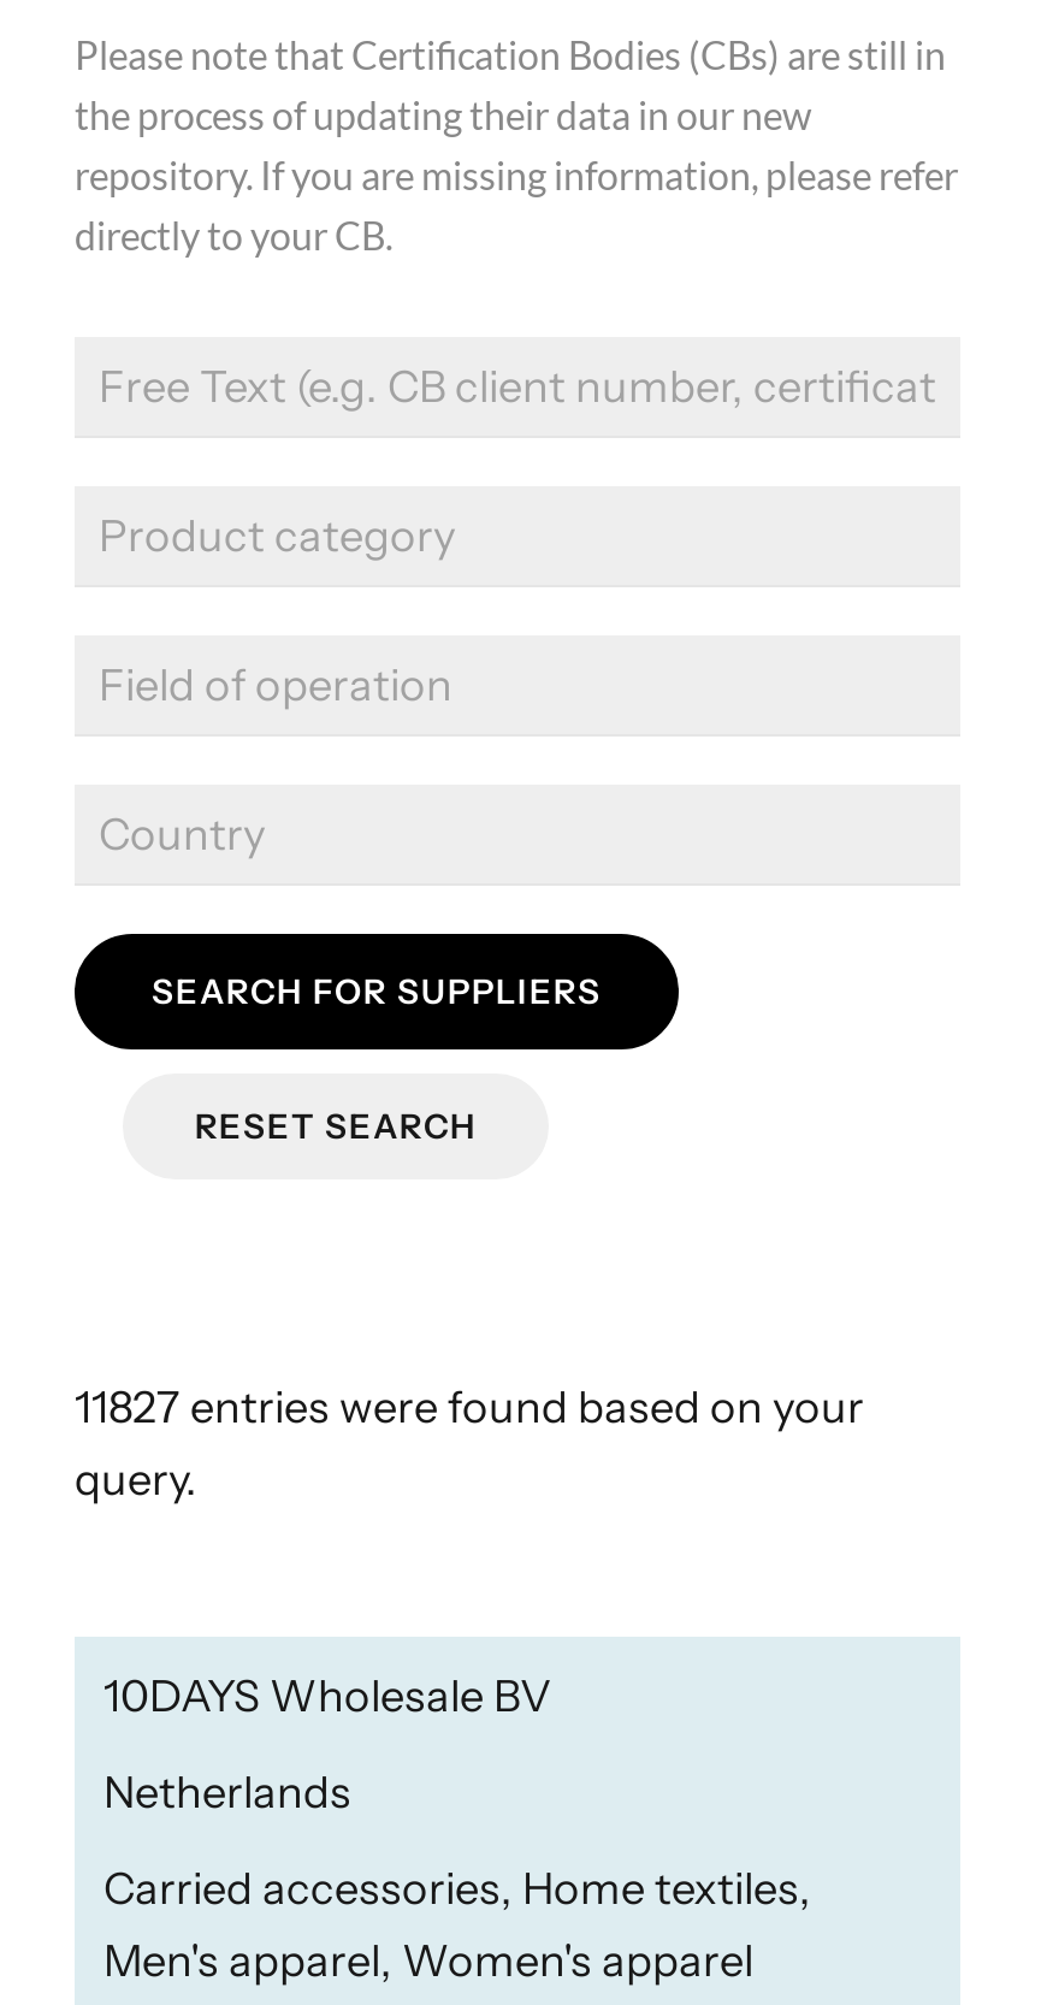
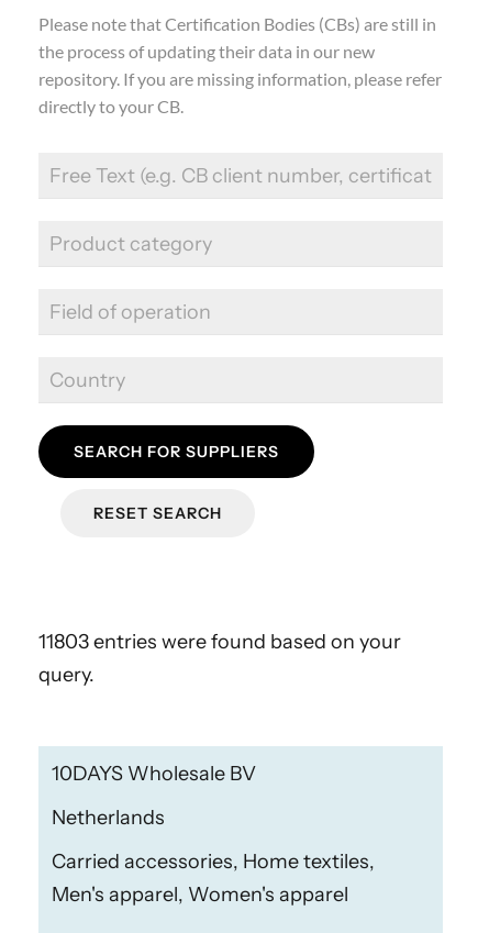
- 11827 entries were found based on your
+ 11803 entries were found based on your
